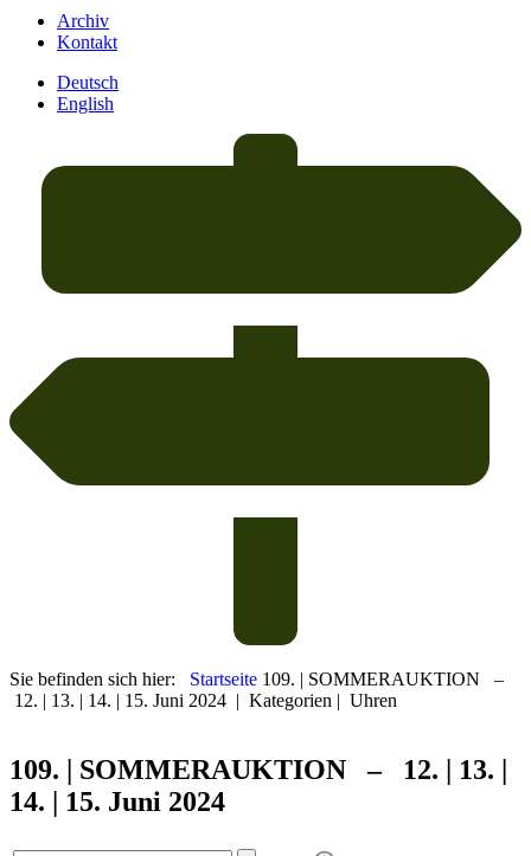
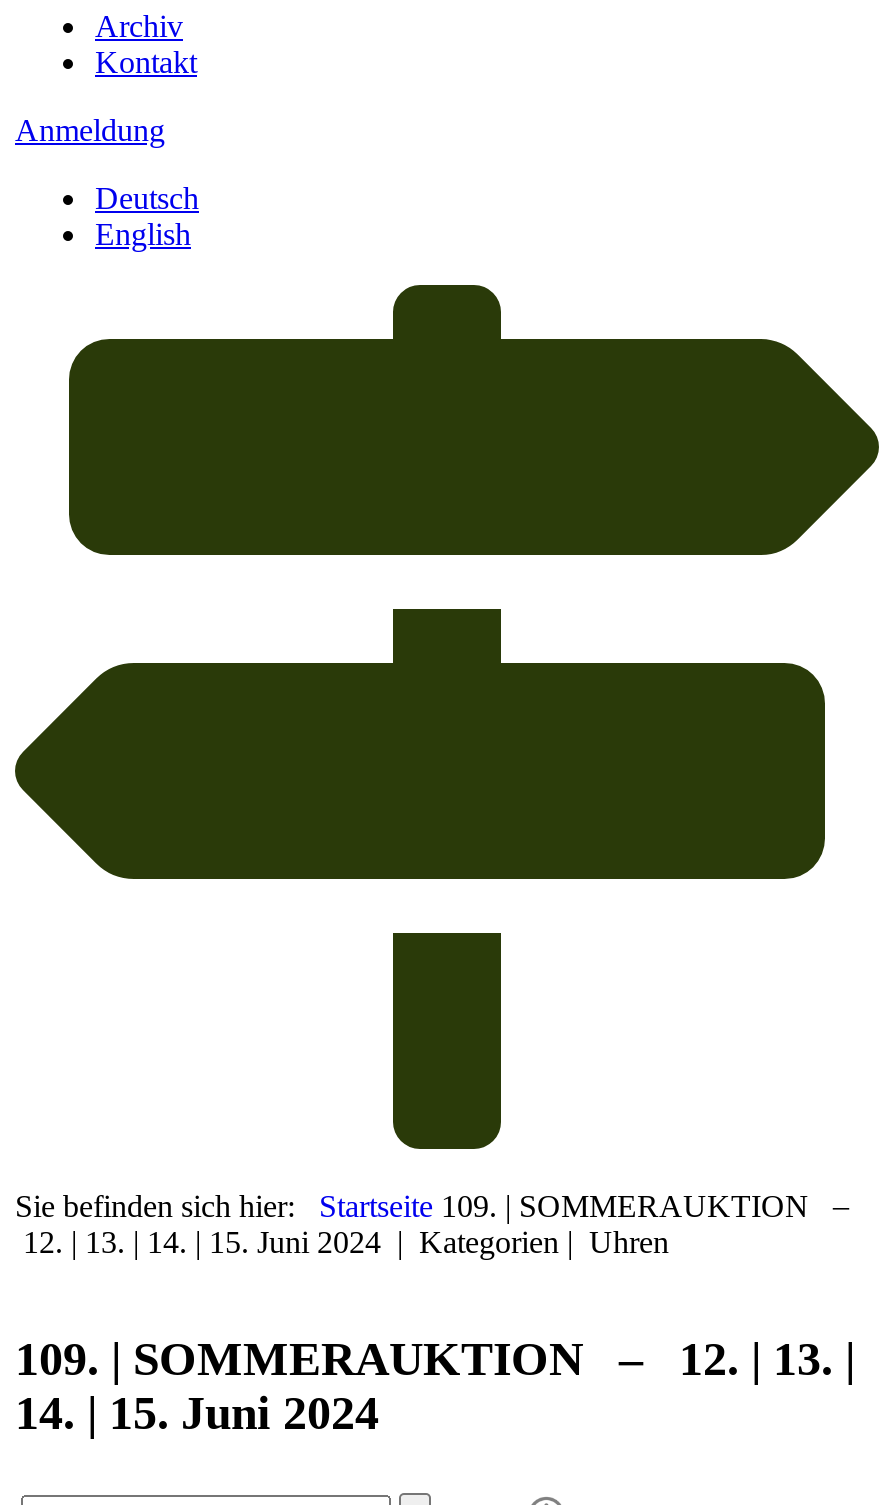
+ Anmeldung
